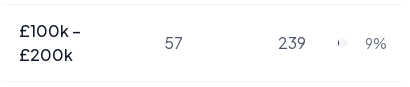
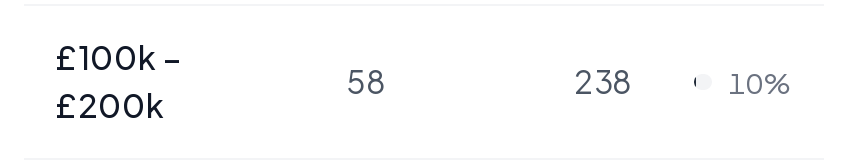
- 57
+ 58

- 239
+ 238

- 9%
+ 10%
